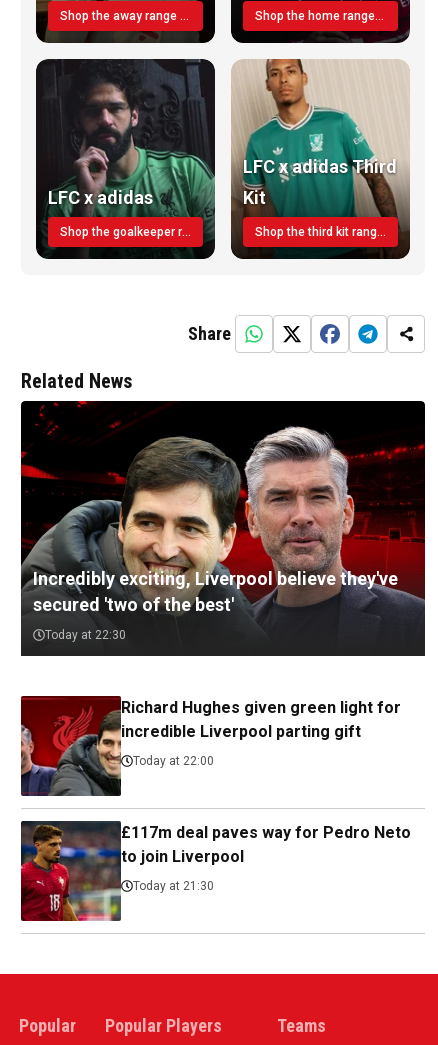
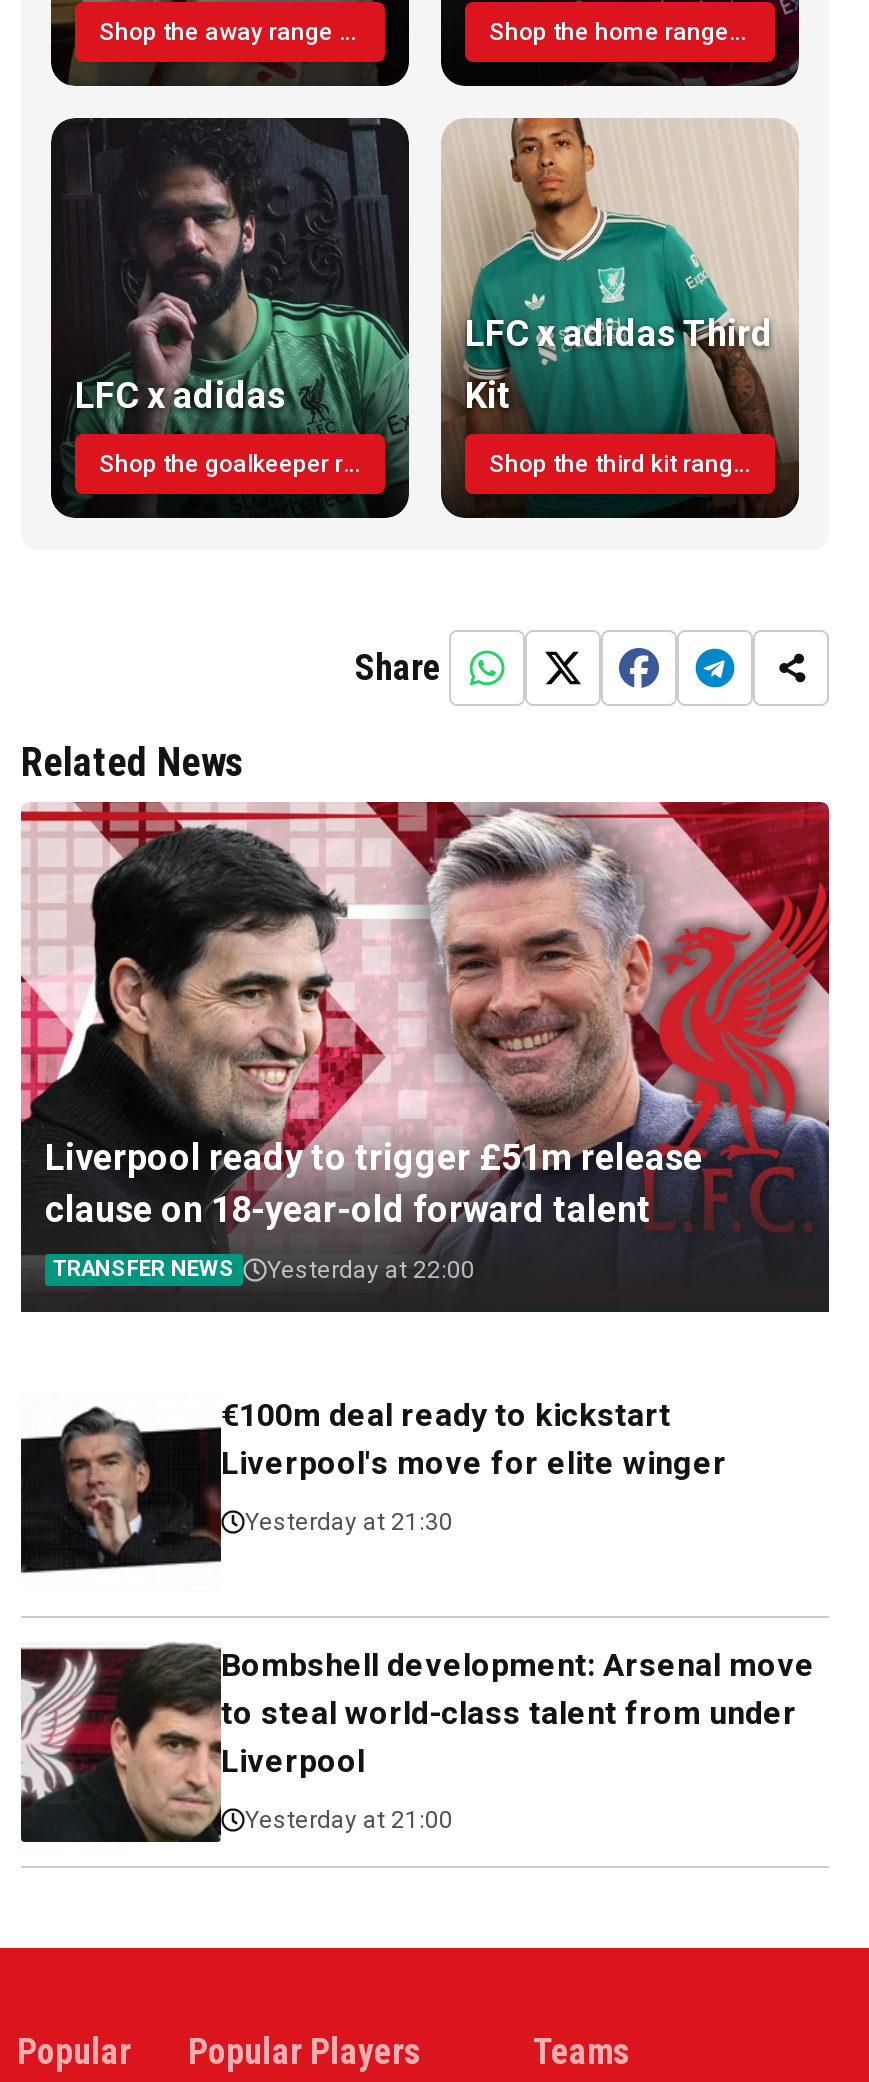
- [image]
- Incredibly exciting, Liverpool believe they've
- secured 'two of the best'
+ [image]
+ Liverpool ready to trigger £51m release
+ clause on 18-year-old forward talent

- Today at 22:30
+ TRANSFER NEWS
+ Yesterday at 22:00

- [image]
- Richard Hughes given green light for
- incredible Liverpool parting gift
+ [image]
+ €100m deal ready to kickstart
+ Liverpool's move for elite winger

- Today at 22:00
+ Yesterday at 21:30

- [image]
- £117m deal paves way for Pedro Neto
- to join Liverpool
+ [image]
+ Bombshell development: Arsenal move
+ to steal world-class talent from under
+ Liverpool

- Today at 21:30
+ Yesterday at 21:00
